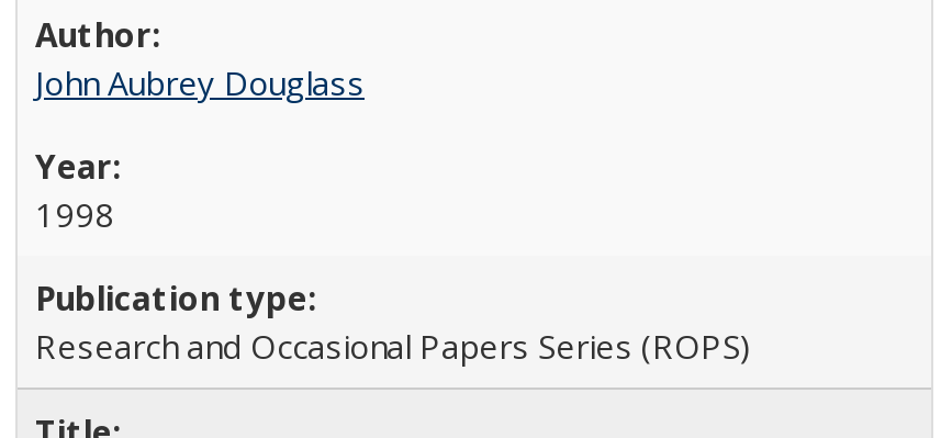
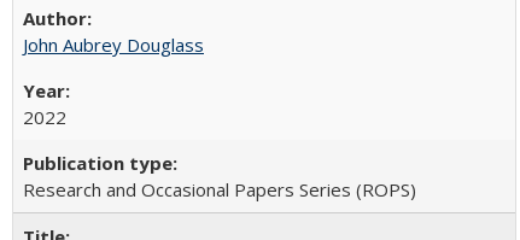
- 1998
+ 2022
